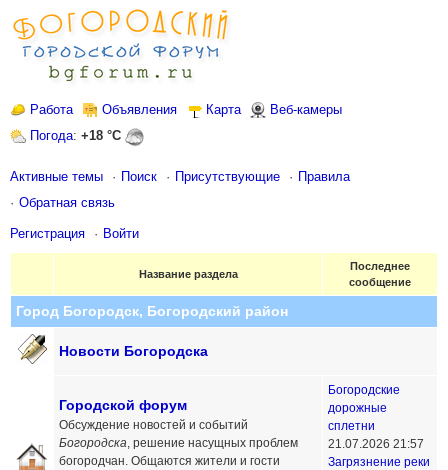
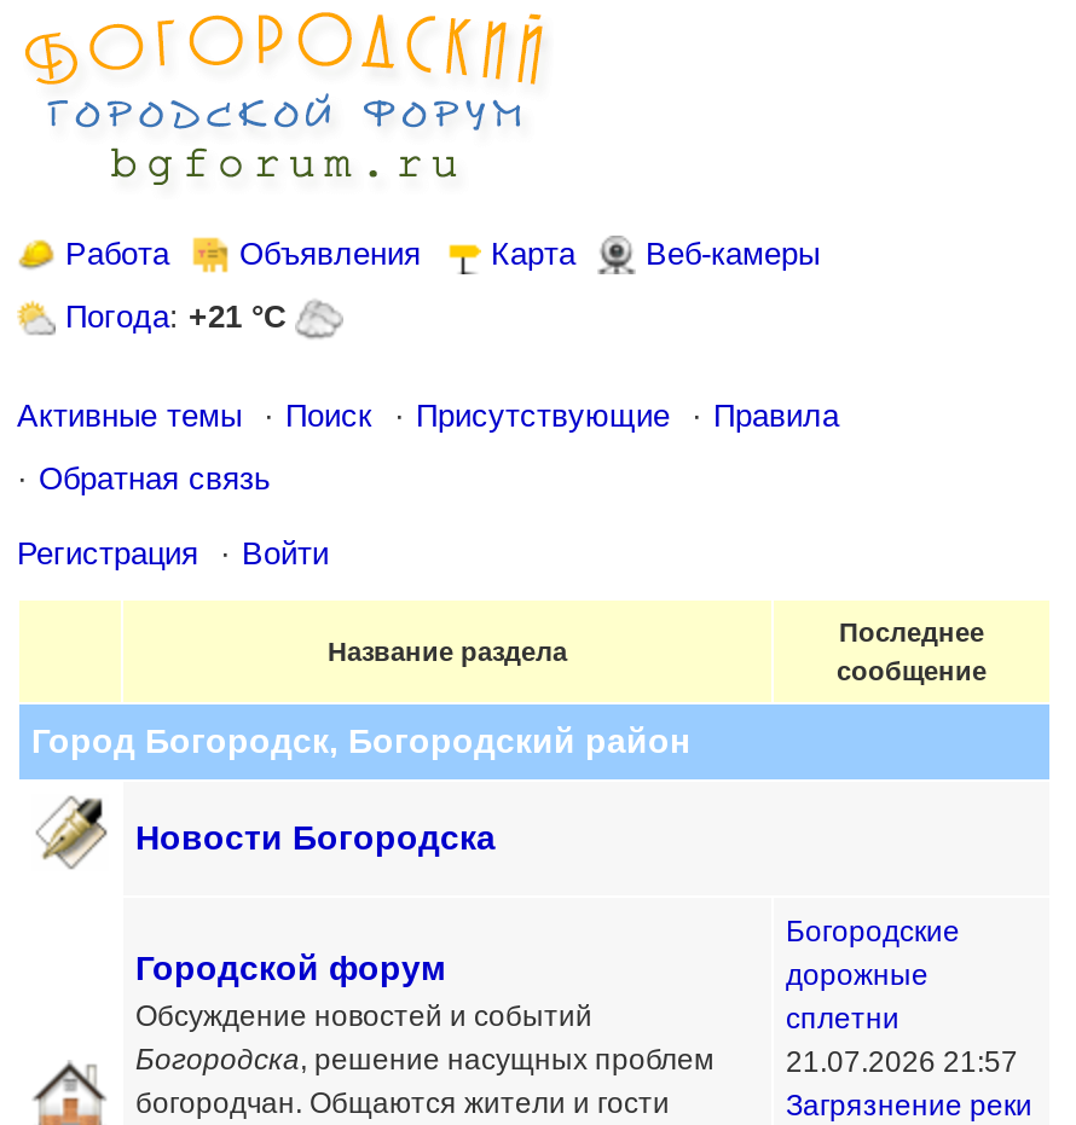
- Погода: +18 °C
+ Погода: +21 °C
